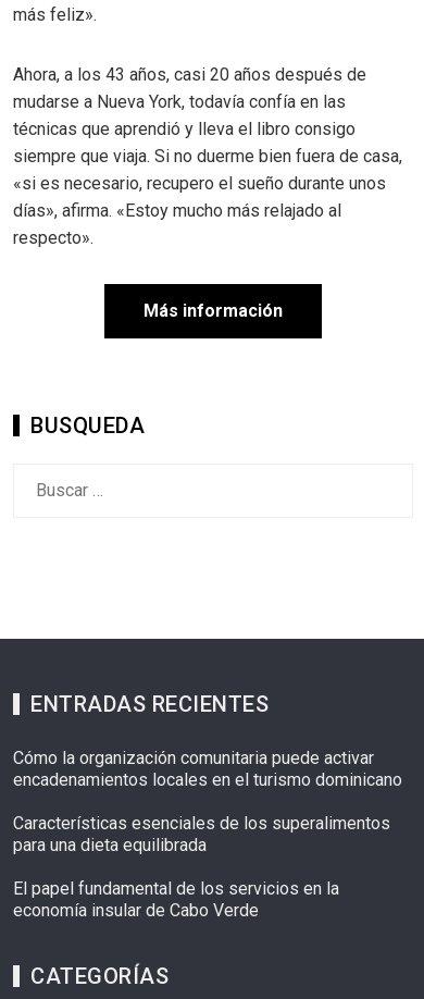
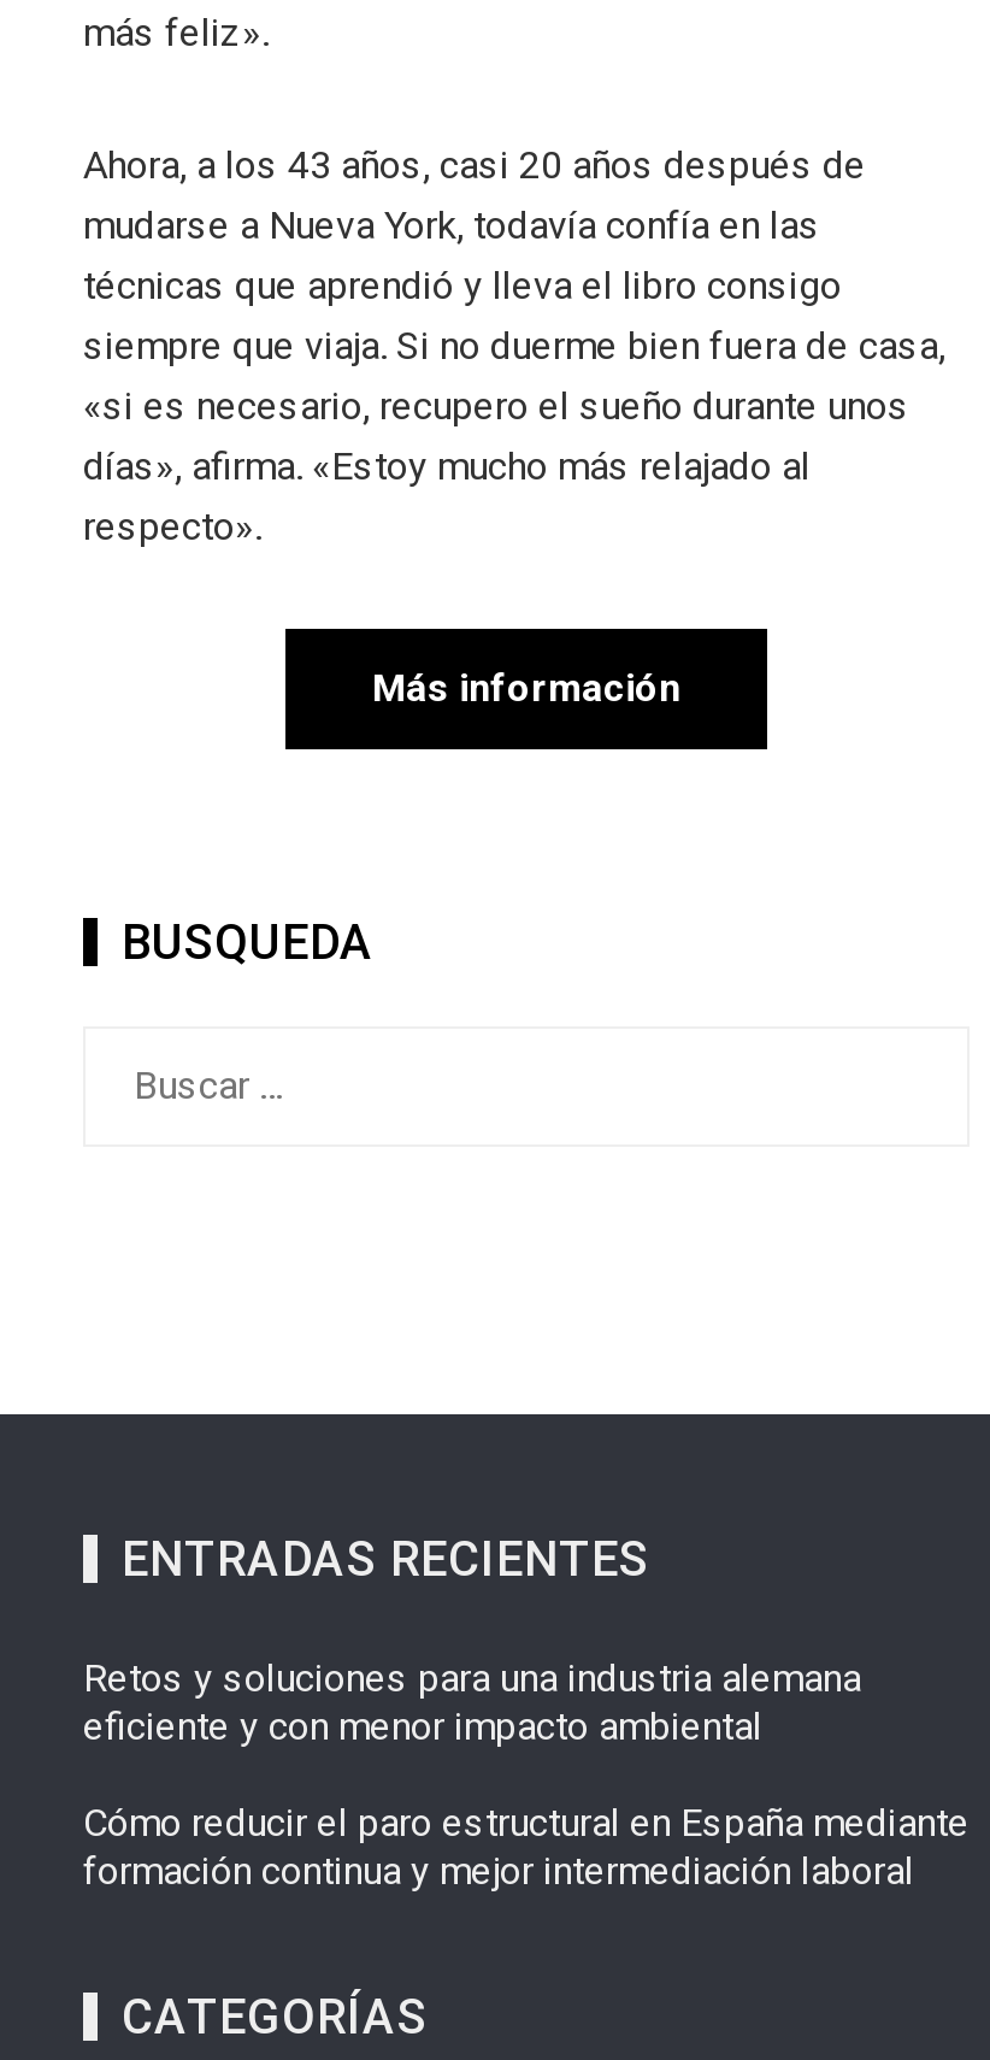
- Cómo la organización comunitaria puede activar
- encadenamientos locales en el turismo dominicano
- Características esenciales de los superalimentos
- para una dieta equilibrada
- El papel fundamental de los servicios en la
- economía insular de Cabo Verde
+ Retos y soluciones para una industria alemana
+ eficiente y con menor impacto ambiental
+ Cómo reducir el paro estructural en España mediante
+ formación continua y mejor intermediación laboral
